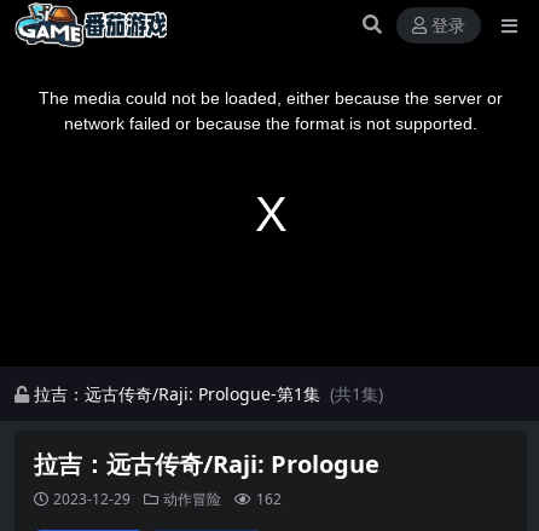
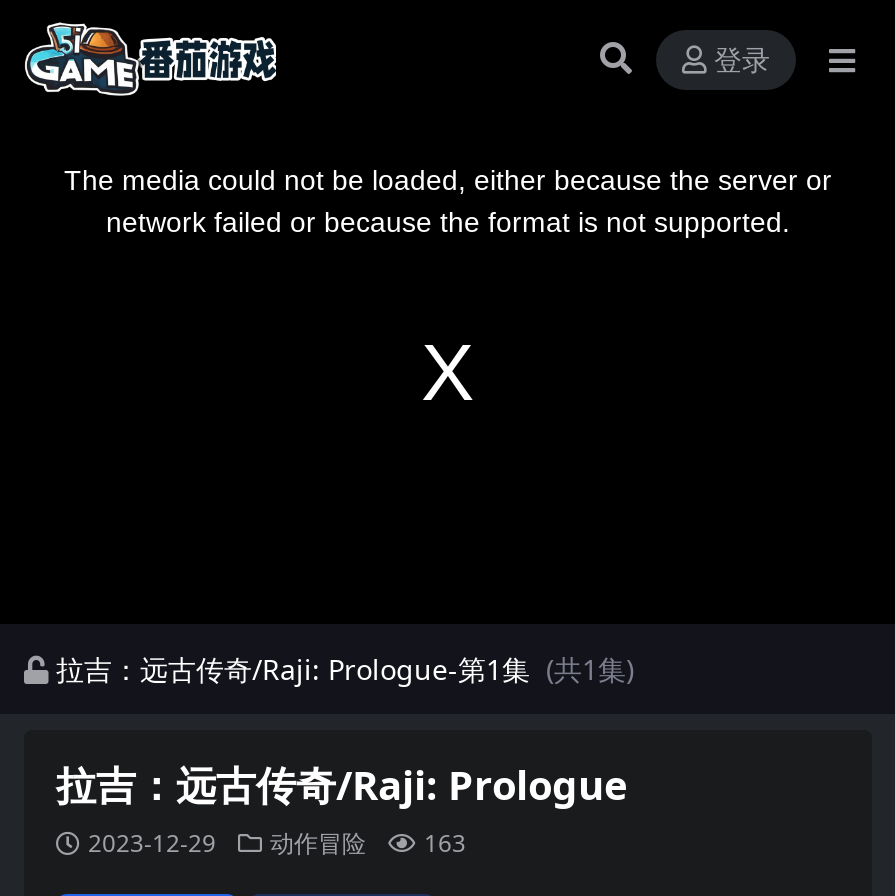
- 2023-12-29 动作冒险 162
+ 2023-12-29 动作冒险 163
